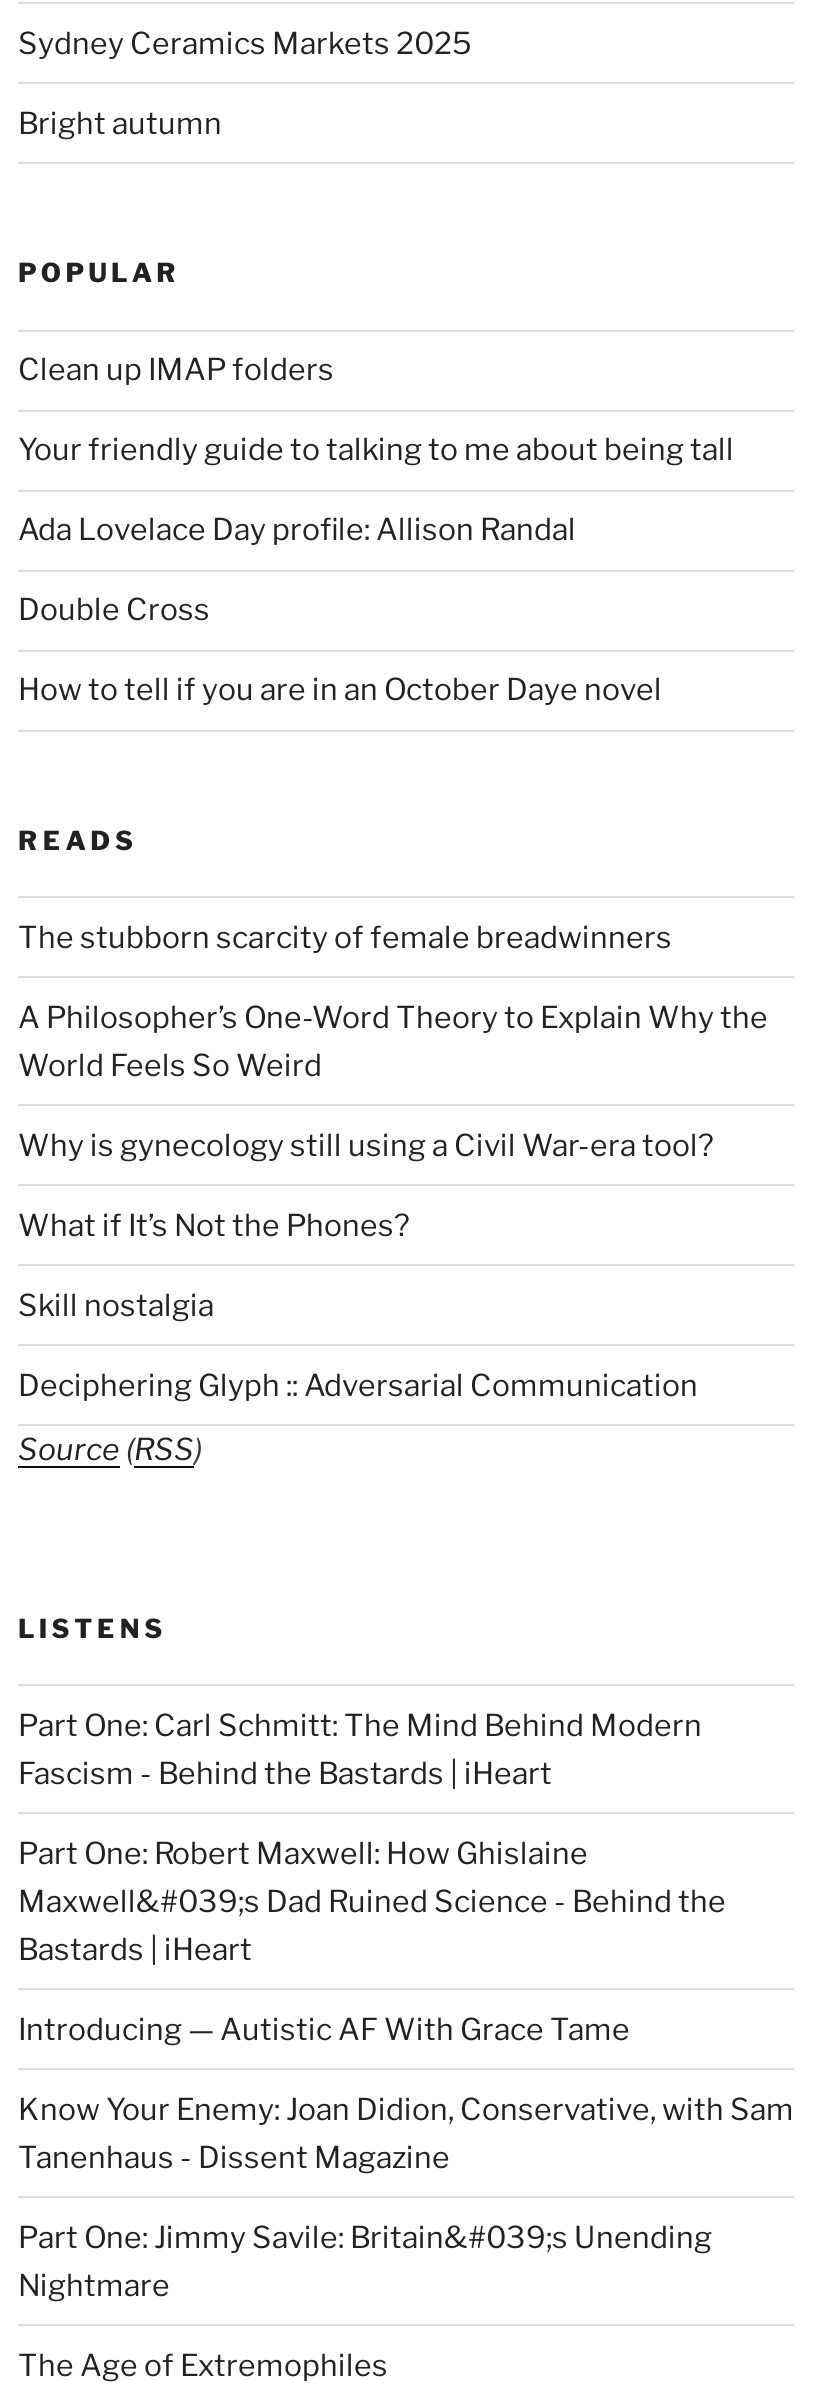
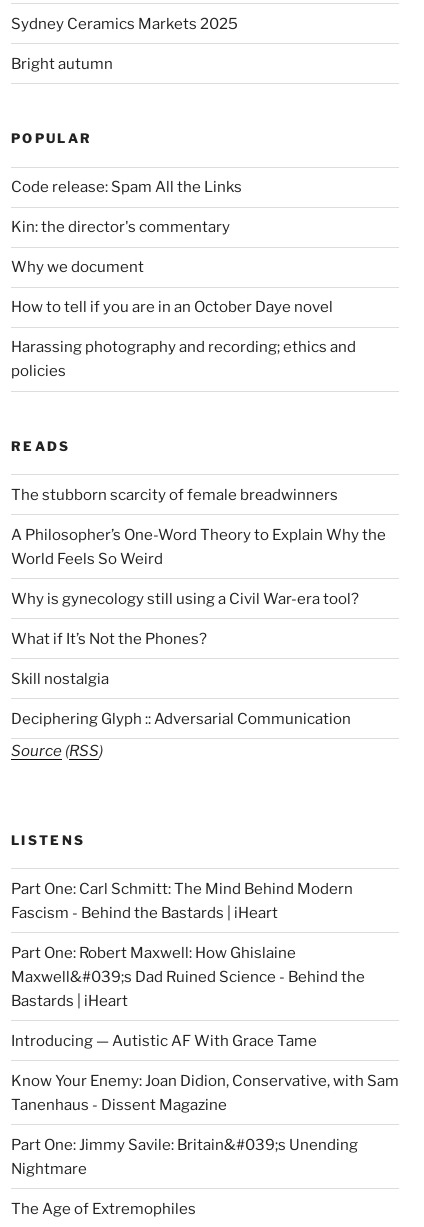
- Clean up IMAP folders
- Your friendly guide to talking to me about being tall
- Ada Lovelace Day profile: Allison Randal
- Double Cross
+ Code release: Spam All the Links
+ Kin: the director's commentary
+ Why we document

moved up: How to tell if you are in an October Daye novel

+ Harassing photography and recording; ethics and
+ policies
